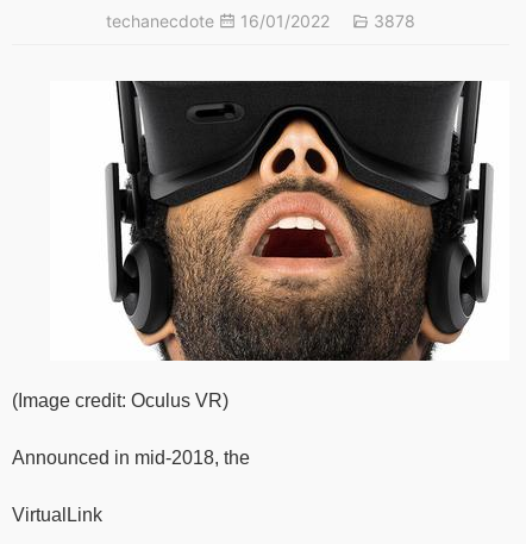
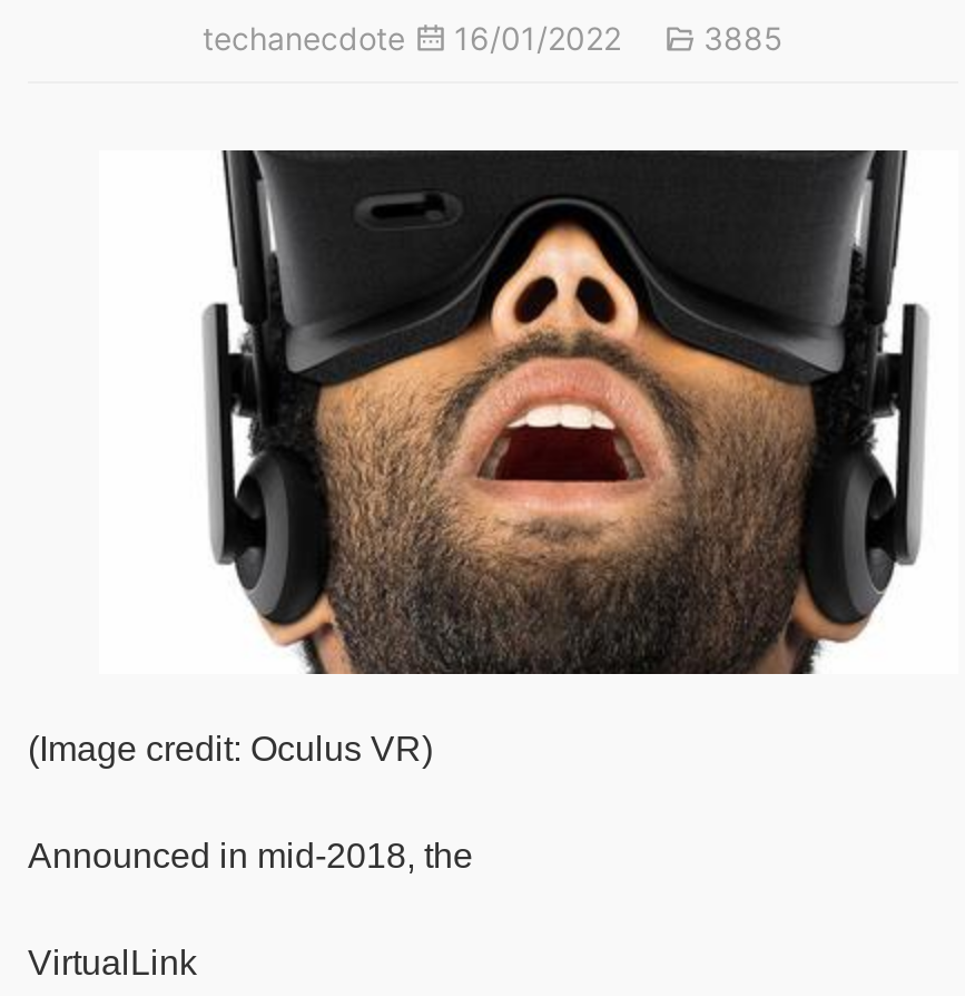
- techanecdote 16/01/2022 3878
+ techanecdote 16/01/2022 3885
